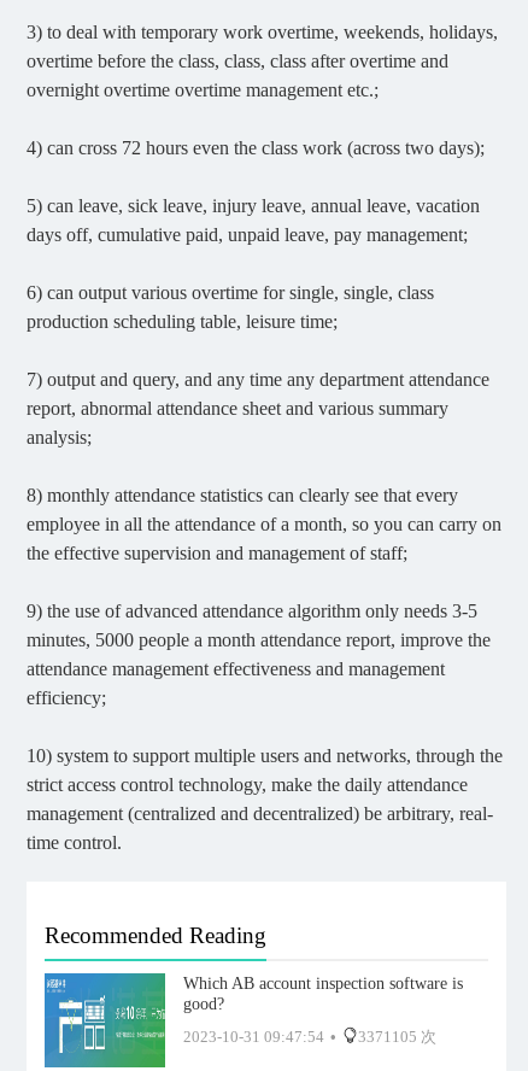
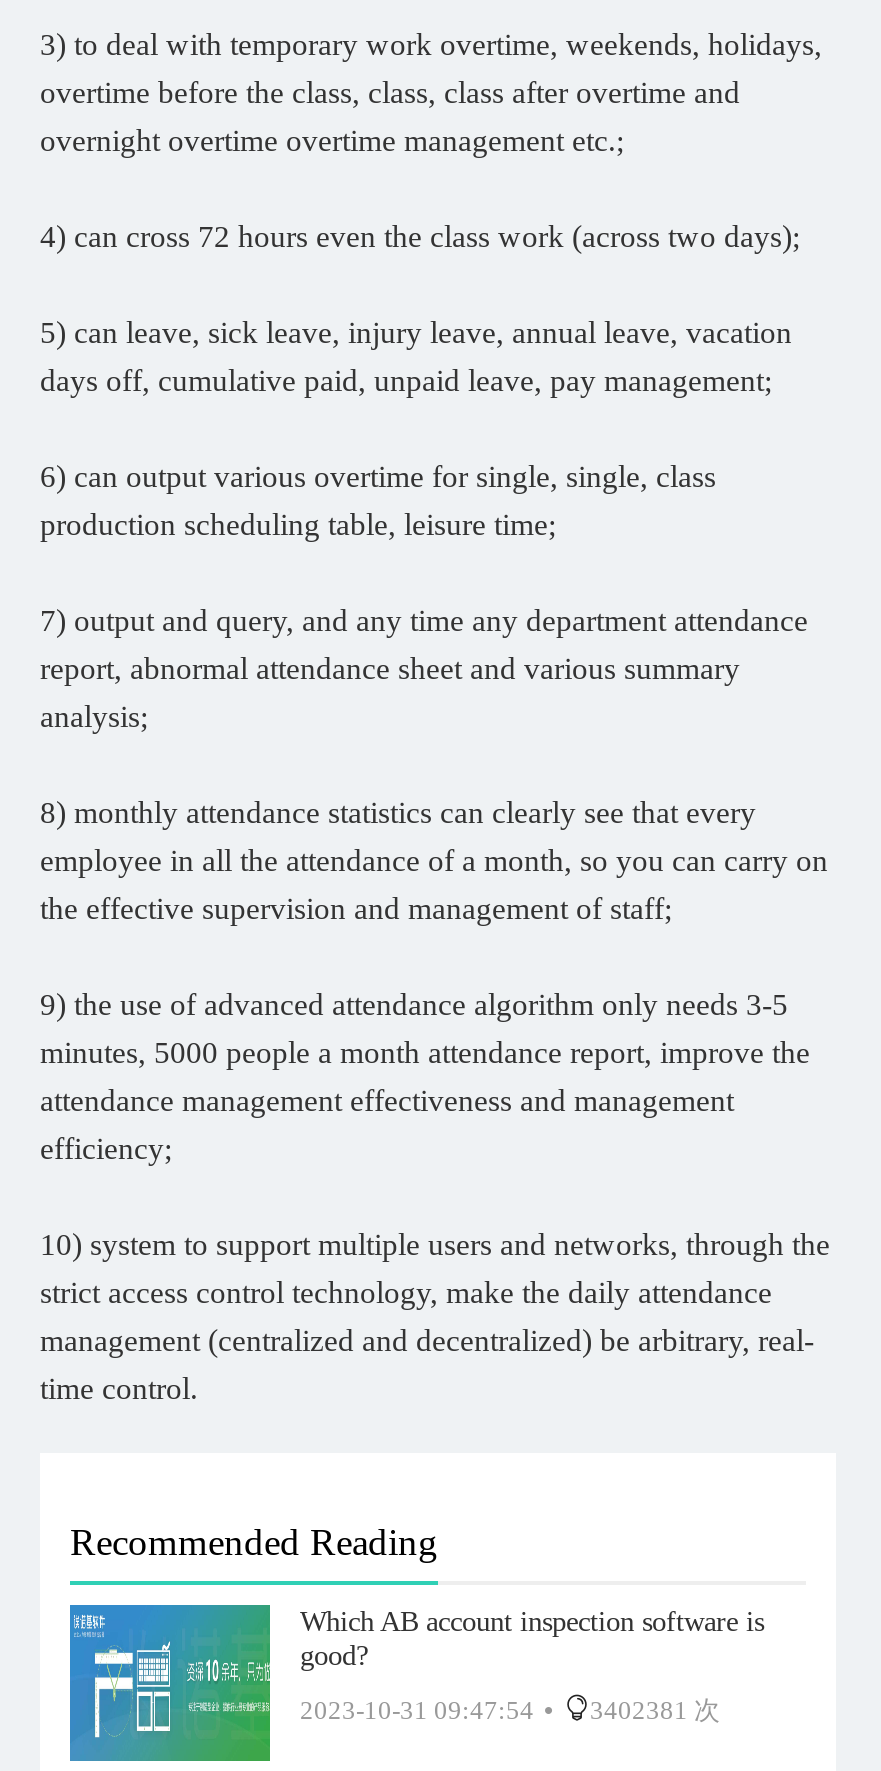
- 2023-10-31 09:47:54 • 3371105 次
+ 2023-10-31 09:47:54 • 3402381 次
